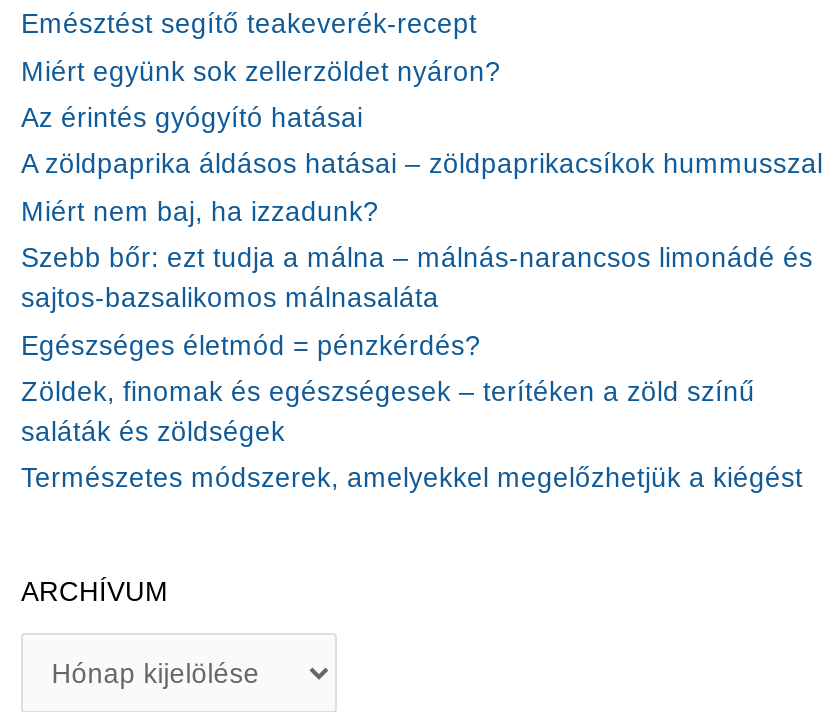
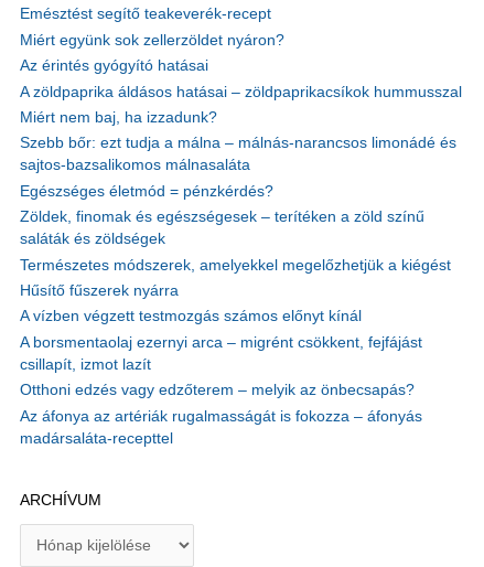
+ Hűsítő fűszerek nyárra
+ A vízben végzett testmozgás számos előnyt kínál
+ A borsmentaolaj ezernyi arca – migrént csökkent, fejfájást
+ csillapít, izmot lazít
+ Otthoni edzés vagy edzőterem – melyik az önbecsapás?
+ Az áfonya az artériák rugalmasságát is fokozza – áfonyás
+ madársaláta-recepttel
